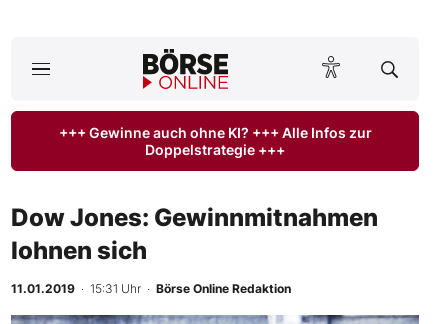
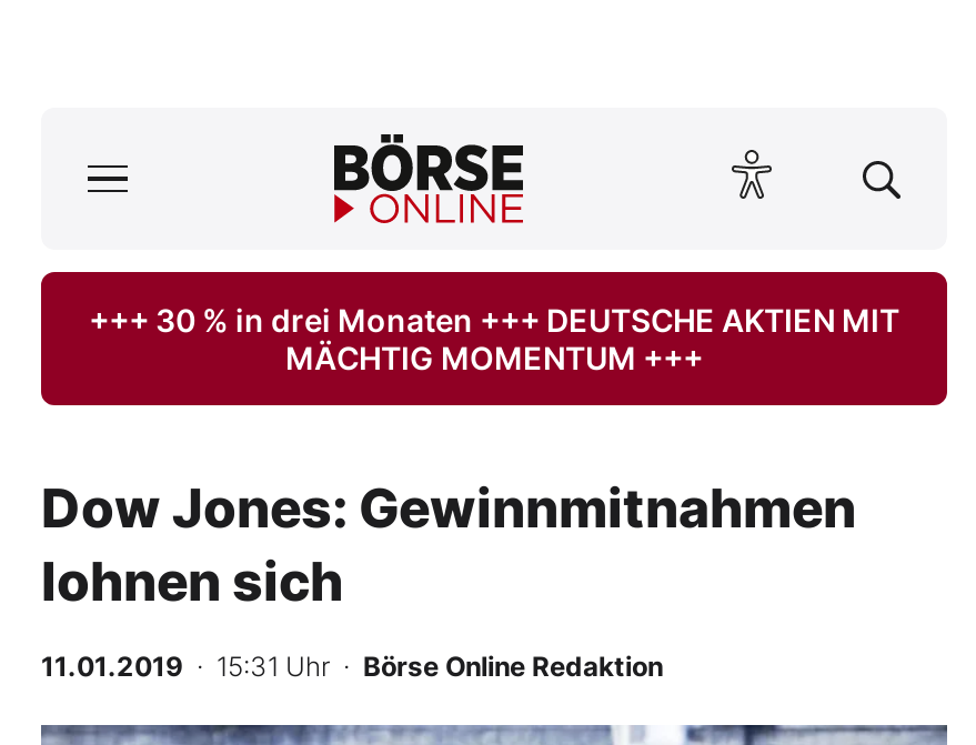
- +++ Gewinne auch ohne KI? +++ Alle Infos zur
- Doppelstrategie +++
+ +++ 30 % in drei Monaten +++ DEUTSCHE AKTIEN MIT
+ MÄCHTIG MOMENTUM +++
